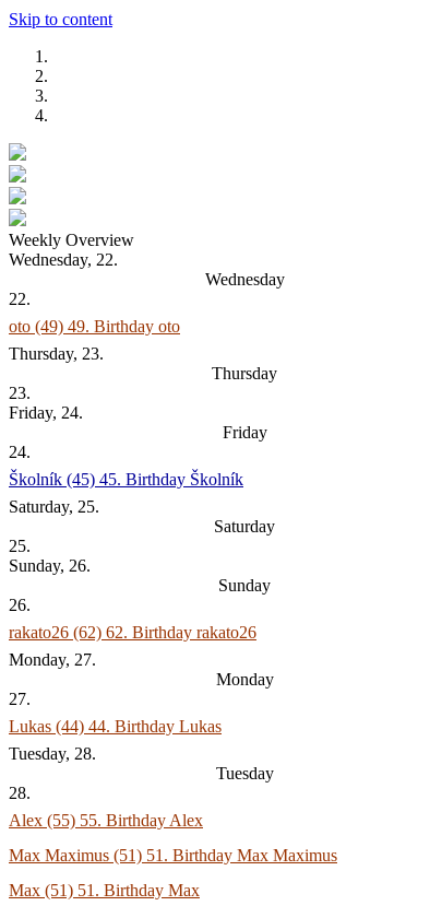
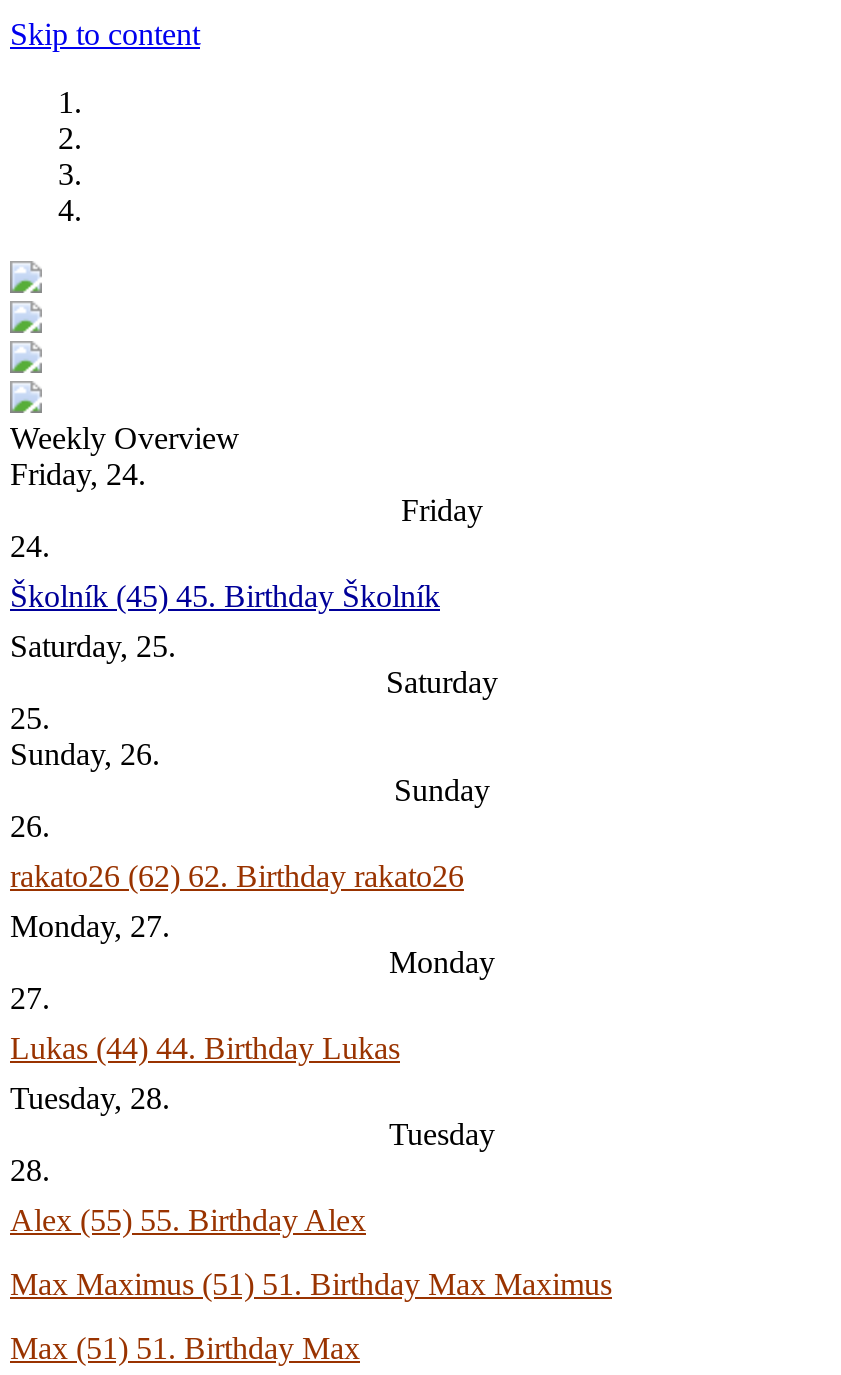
- Wednesday, 22.
- Wednesday
- 22.
- oto (49) 49. Birthday oto
- Thursday, 23.
- Thursday
- 23.
